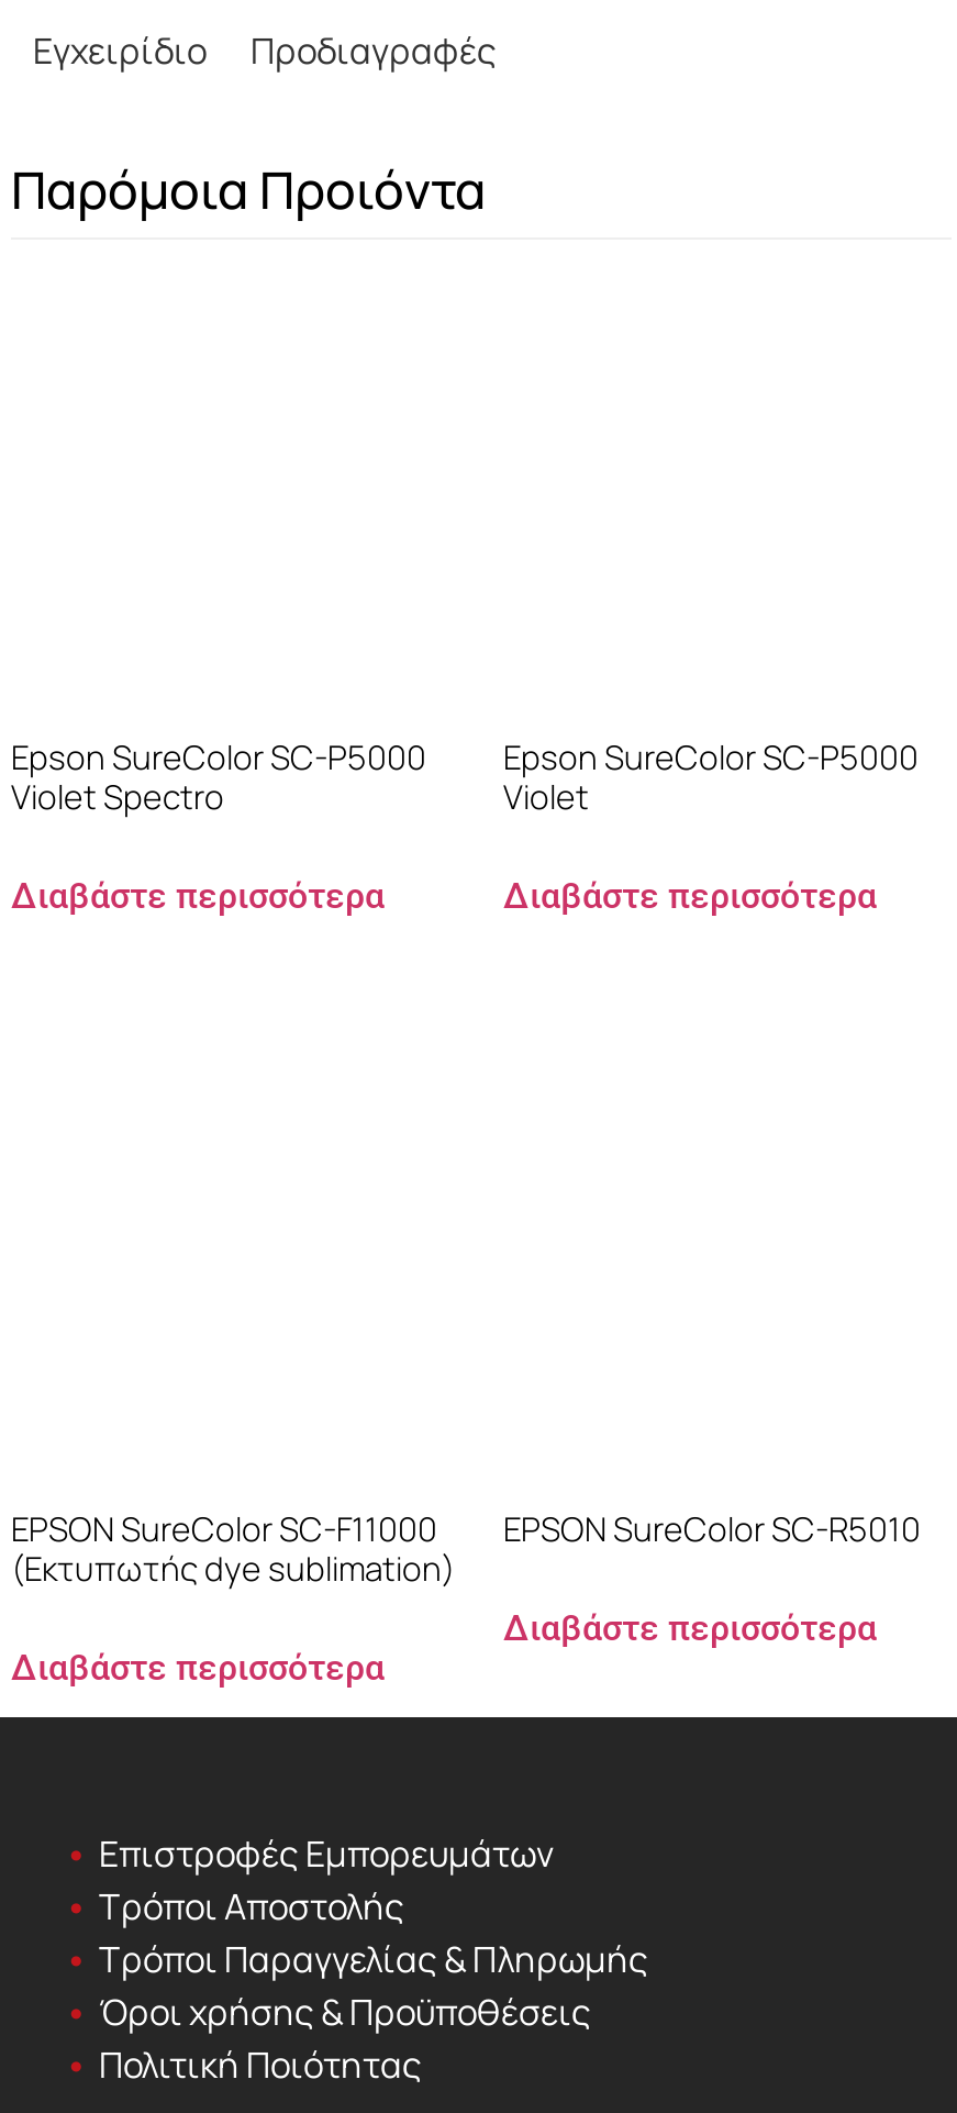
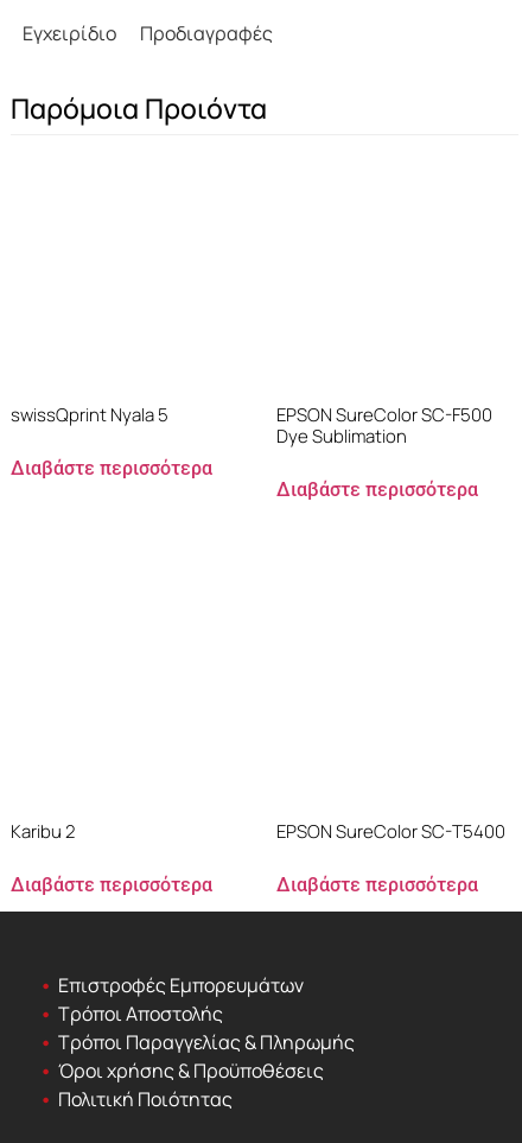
- Epson SureColor SC-P5000
- Violet Spectro
+ swissQprint Nyala 5

- Epson SureColor SC-P5000
- Violet
+ EPSON SureColor SC-F500
+ Dye Sublimation

- EPSON SureColor SC-F11000
- (Εκτυπωτής dye sublimation)
+ Karibu 2

- EPSON SureColor SC-R5010
+ EPSON SureColor SC-T5400
